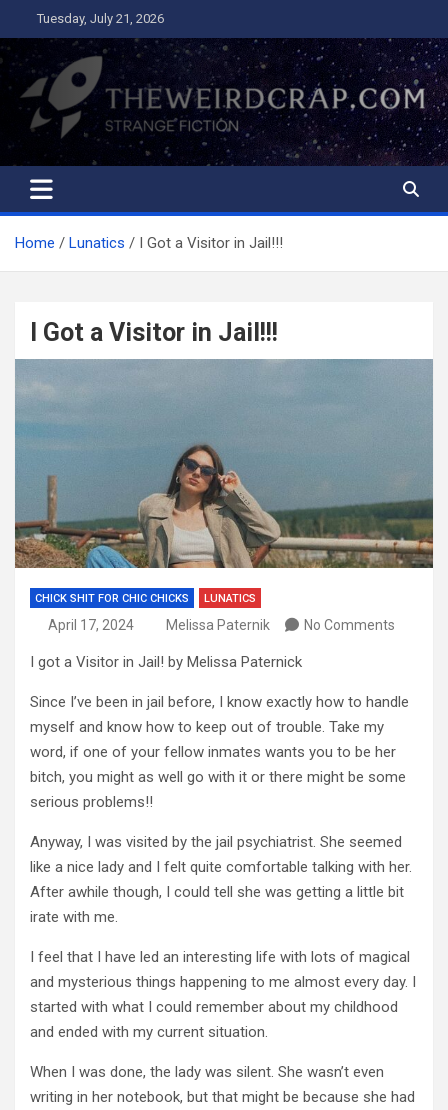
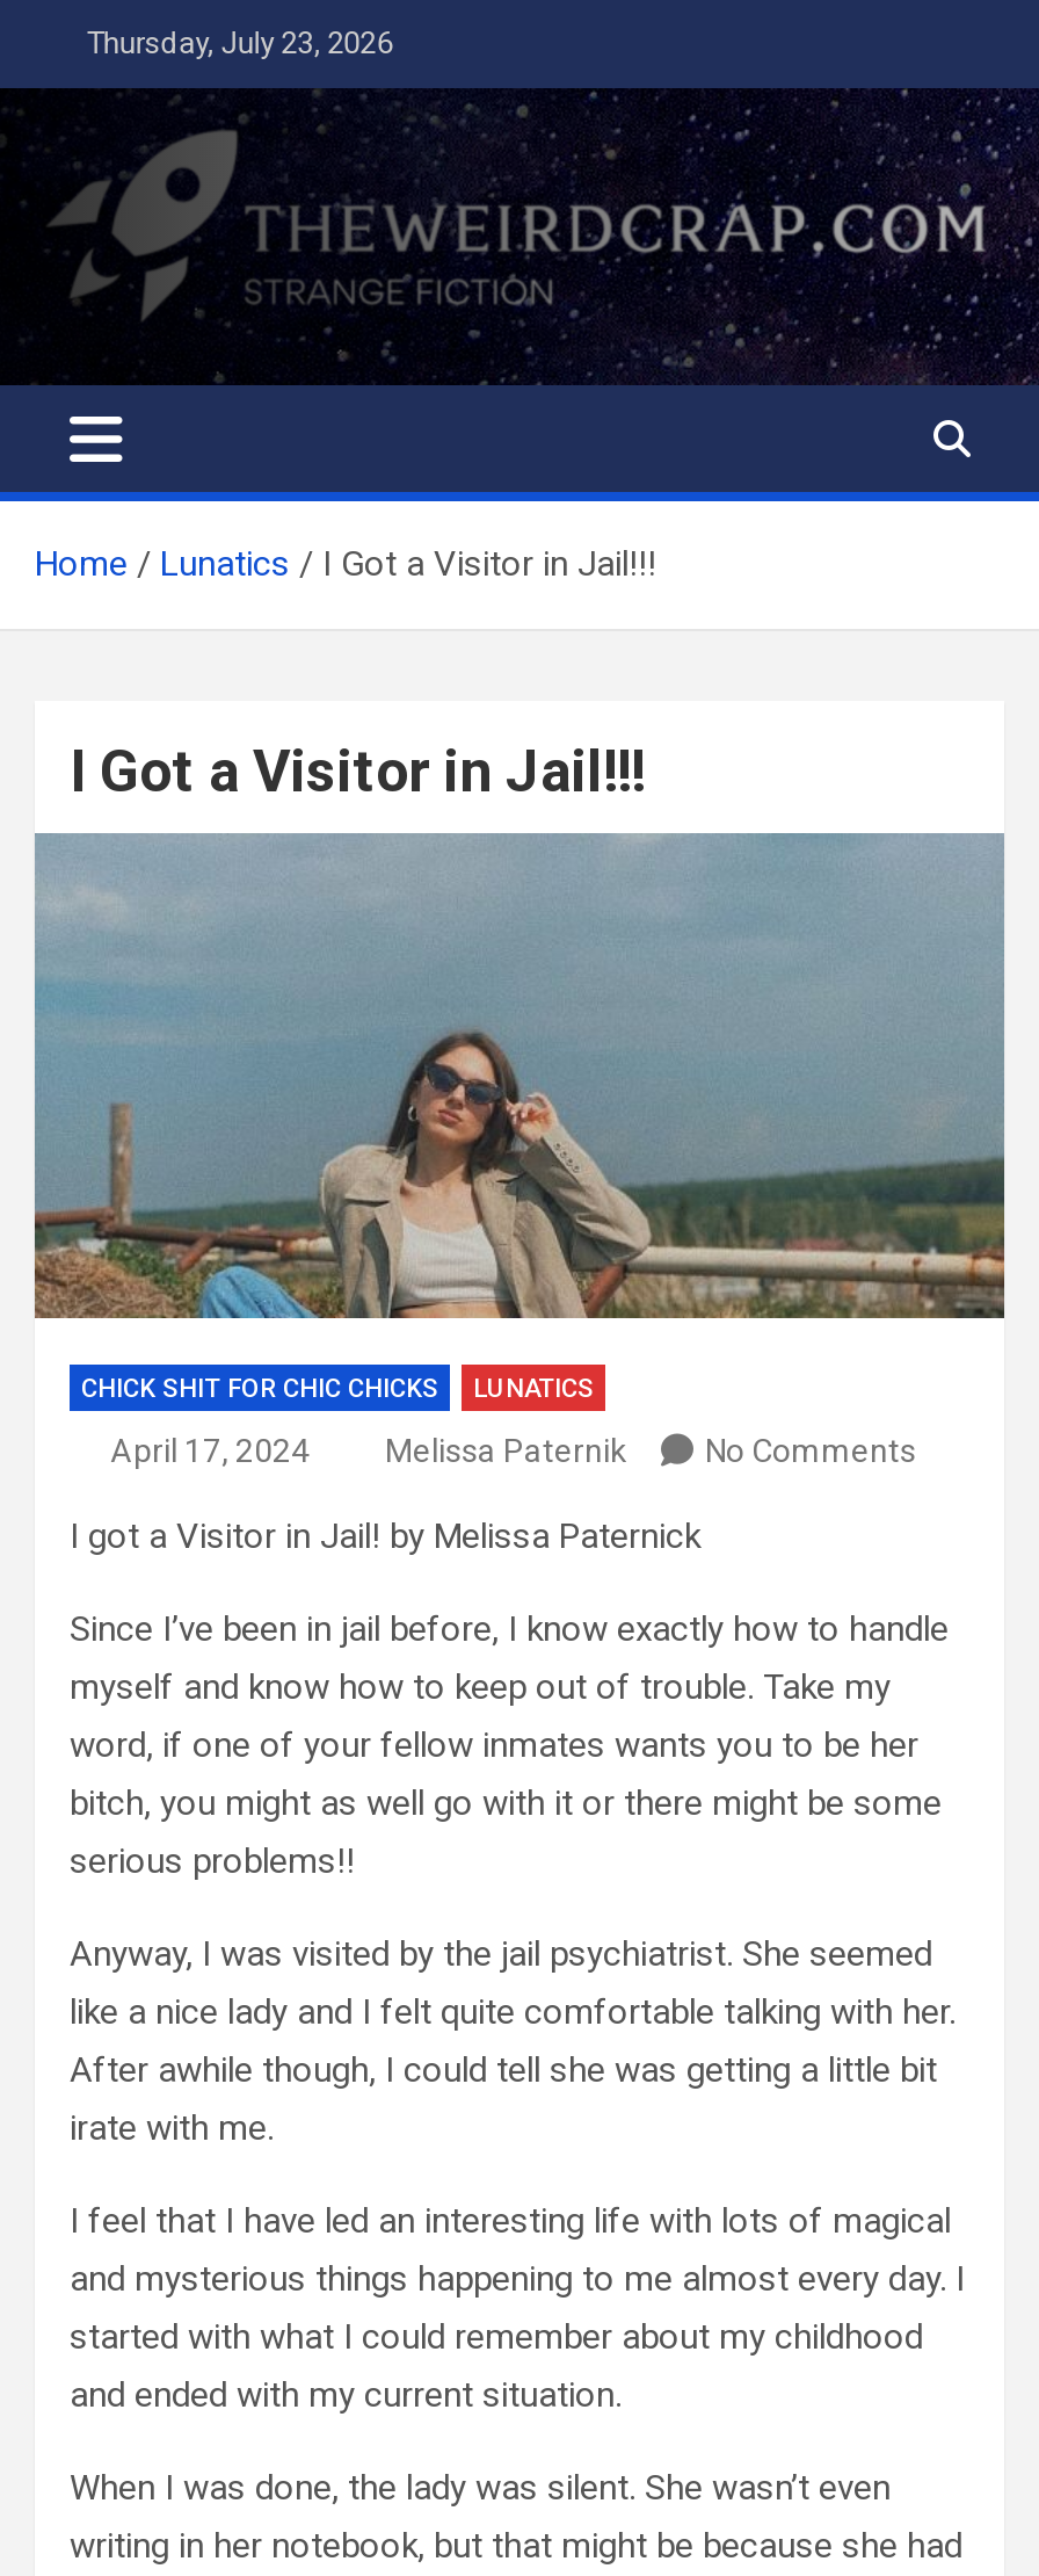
- Tuesday, July 21, 2026
+ Thursday, July 23, 2026
